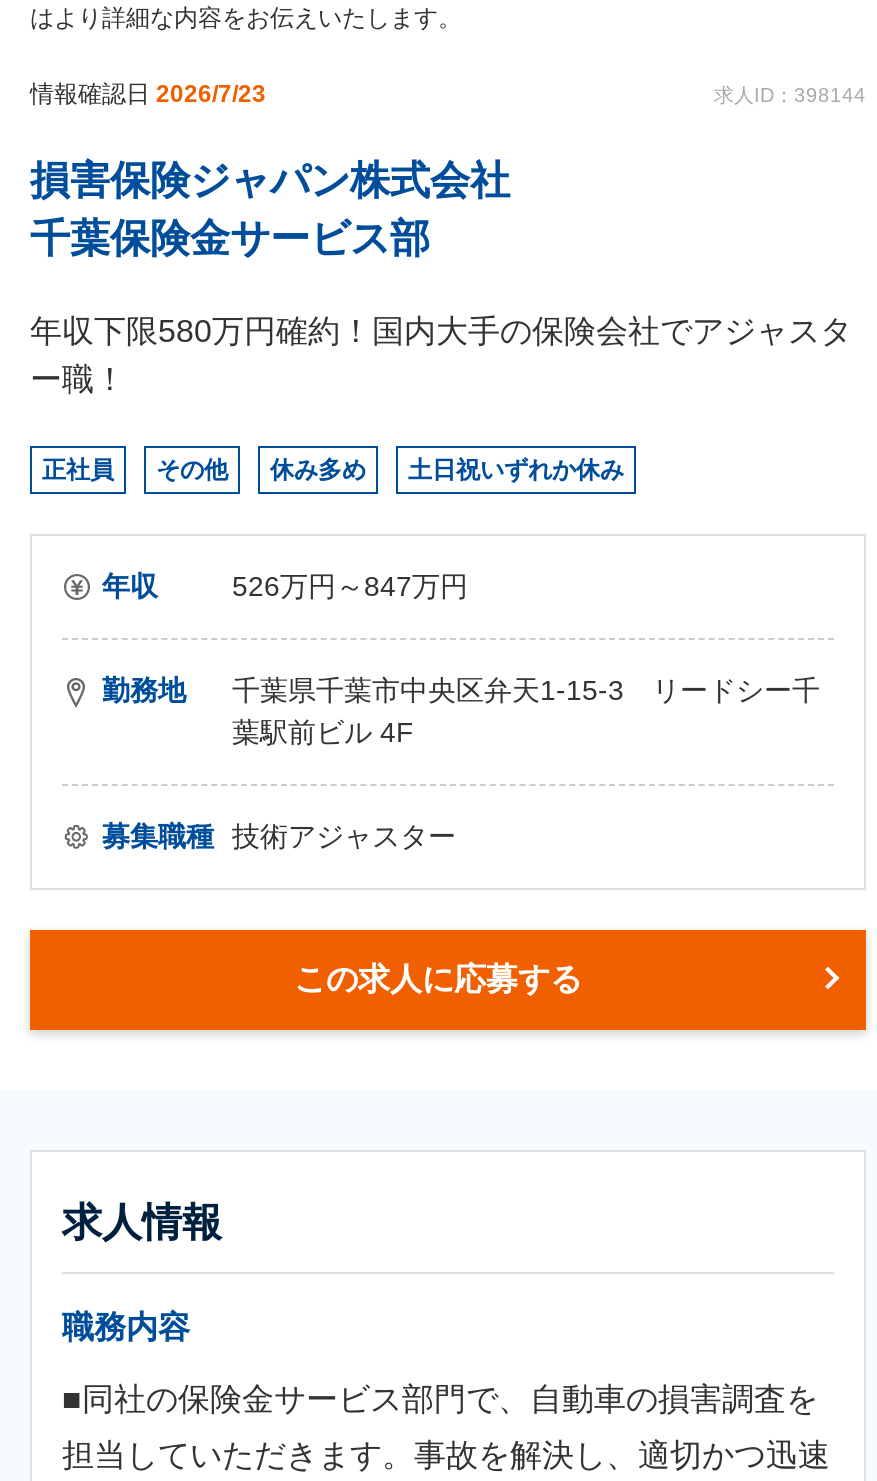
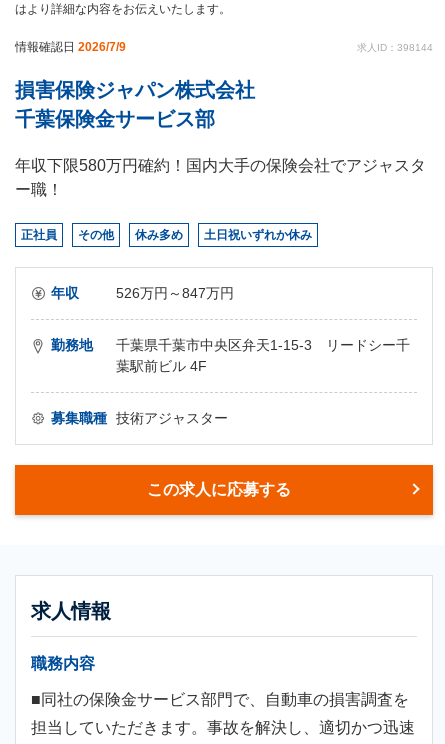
- 情報確認日2026/7/23
+ 情報確認日2026/7/9
